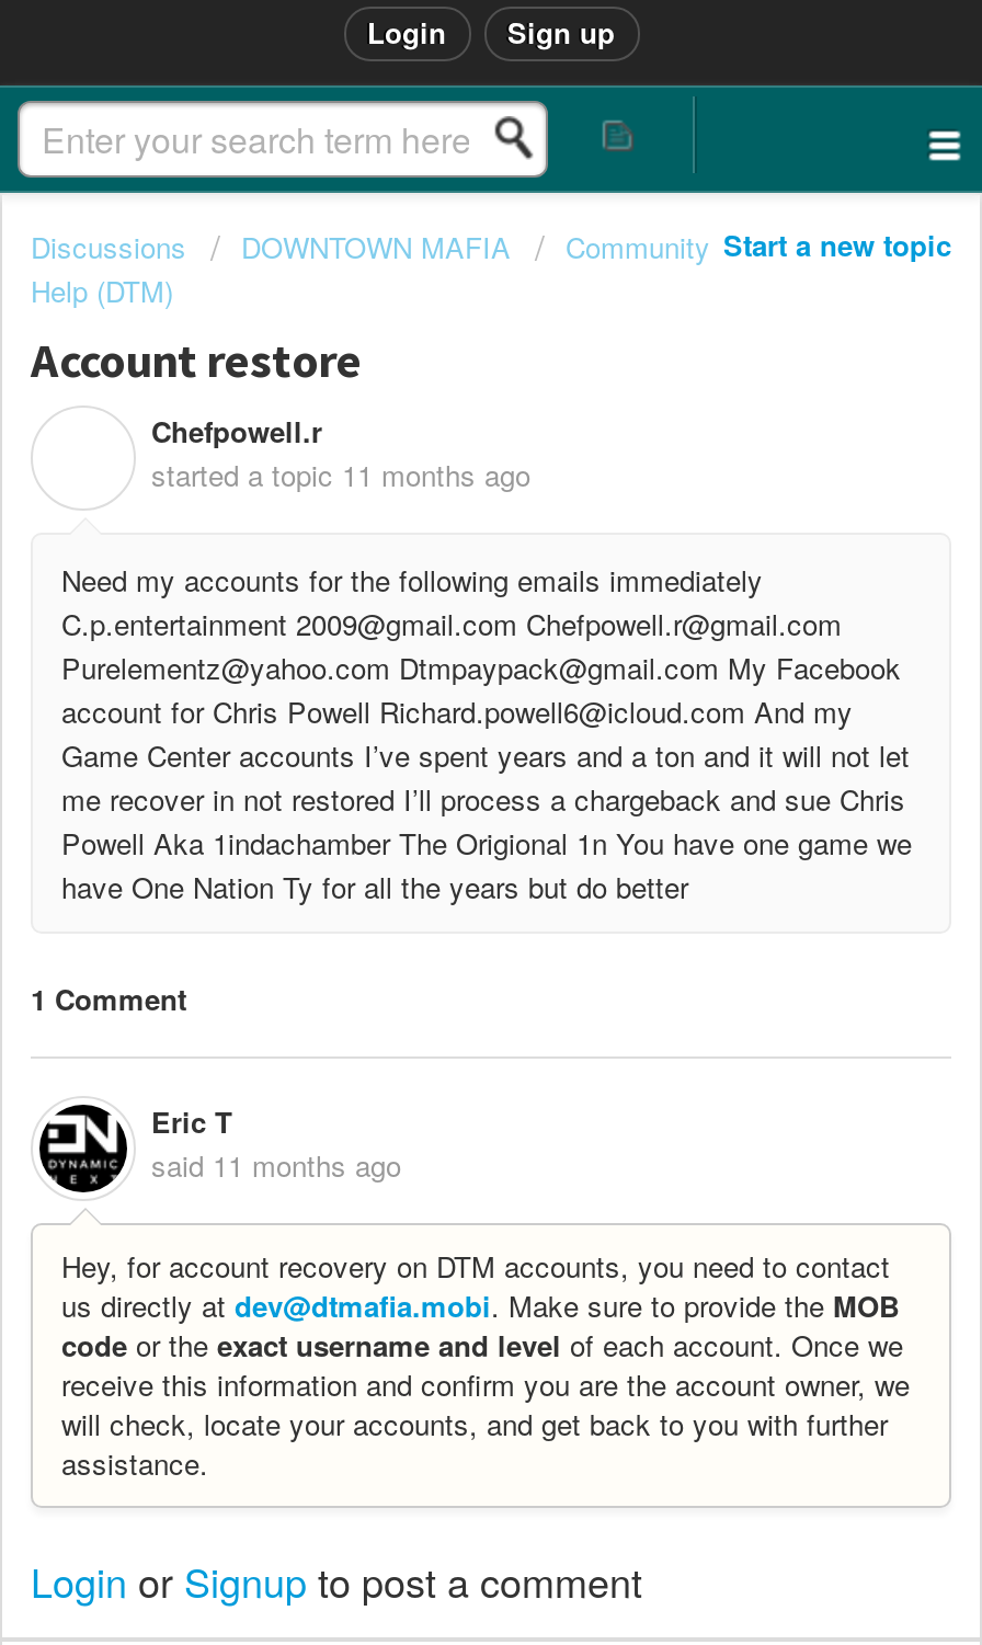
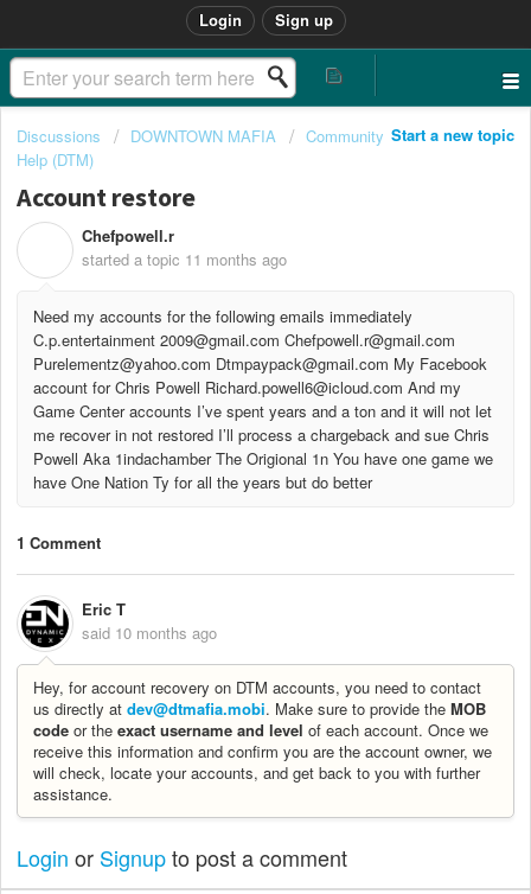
- said 11 months ago
+ said 10 months ago
